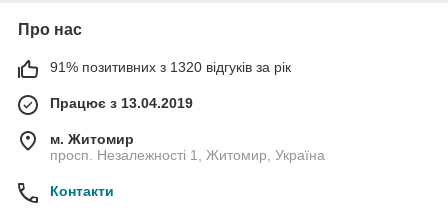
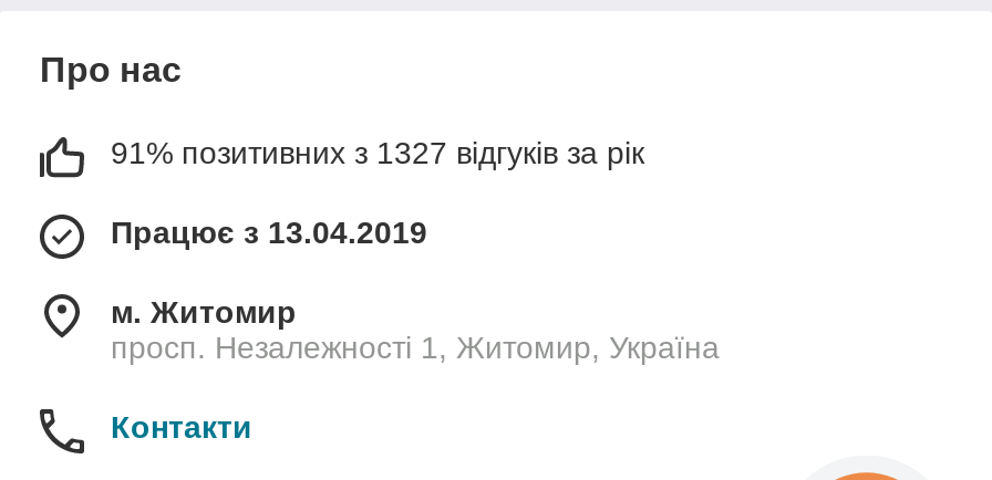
- 91% позитивних з 1320 відгуків за рік
+ 91% позитивних з 1327 відгуків за рік
